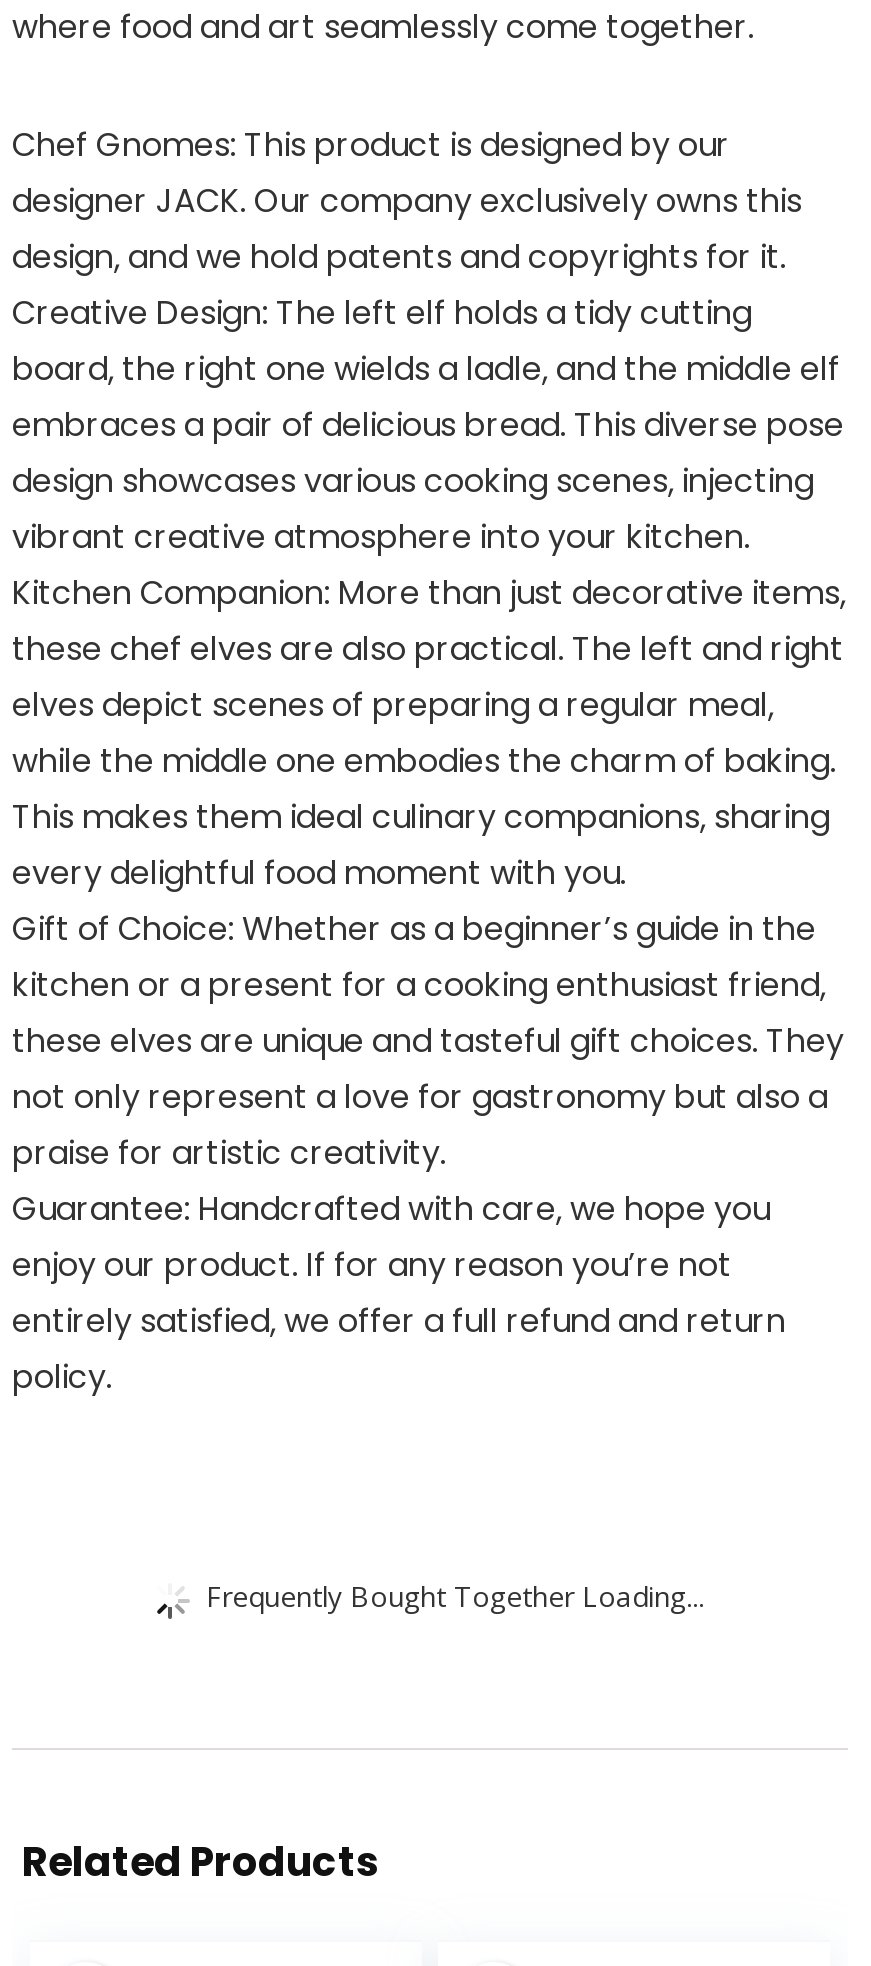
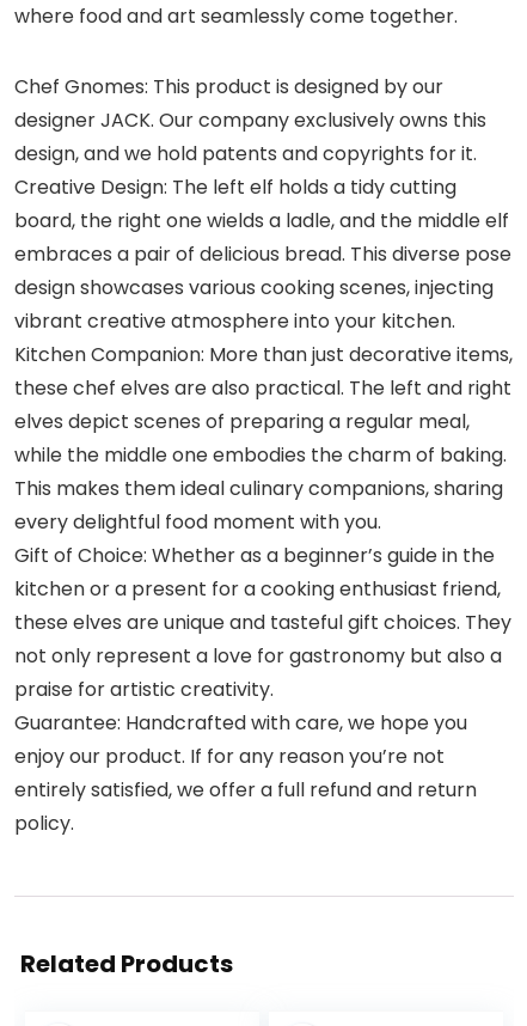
- Frequently Bought Together Loading...
